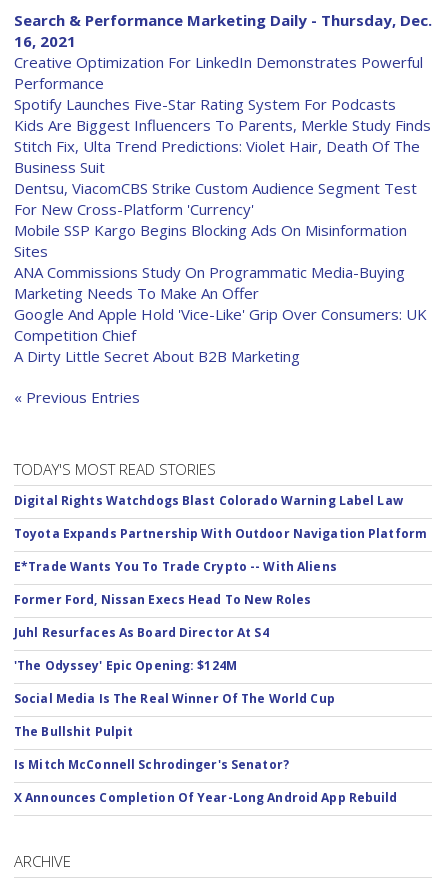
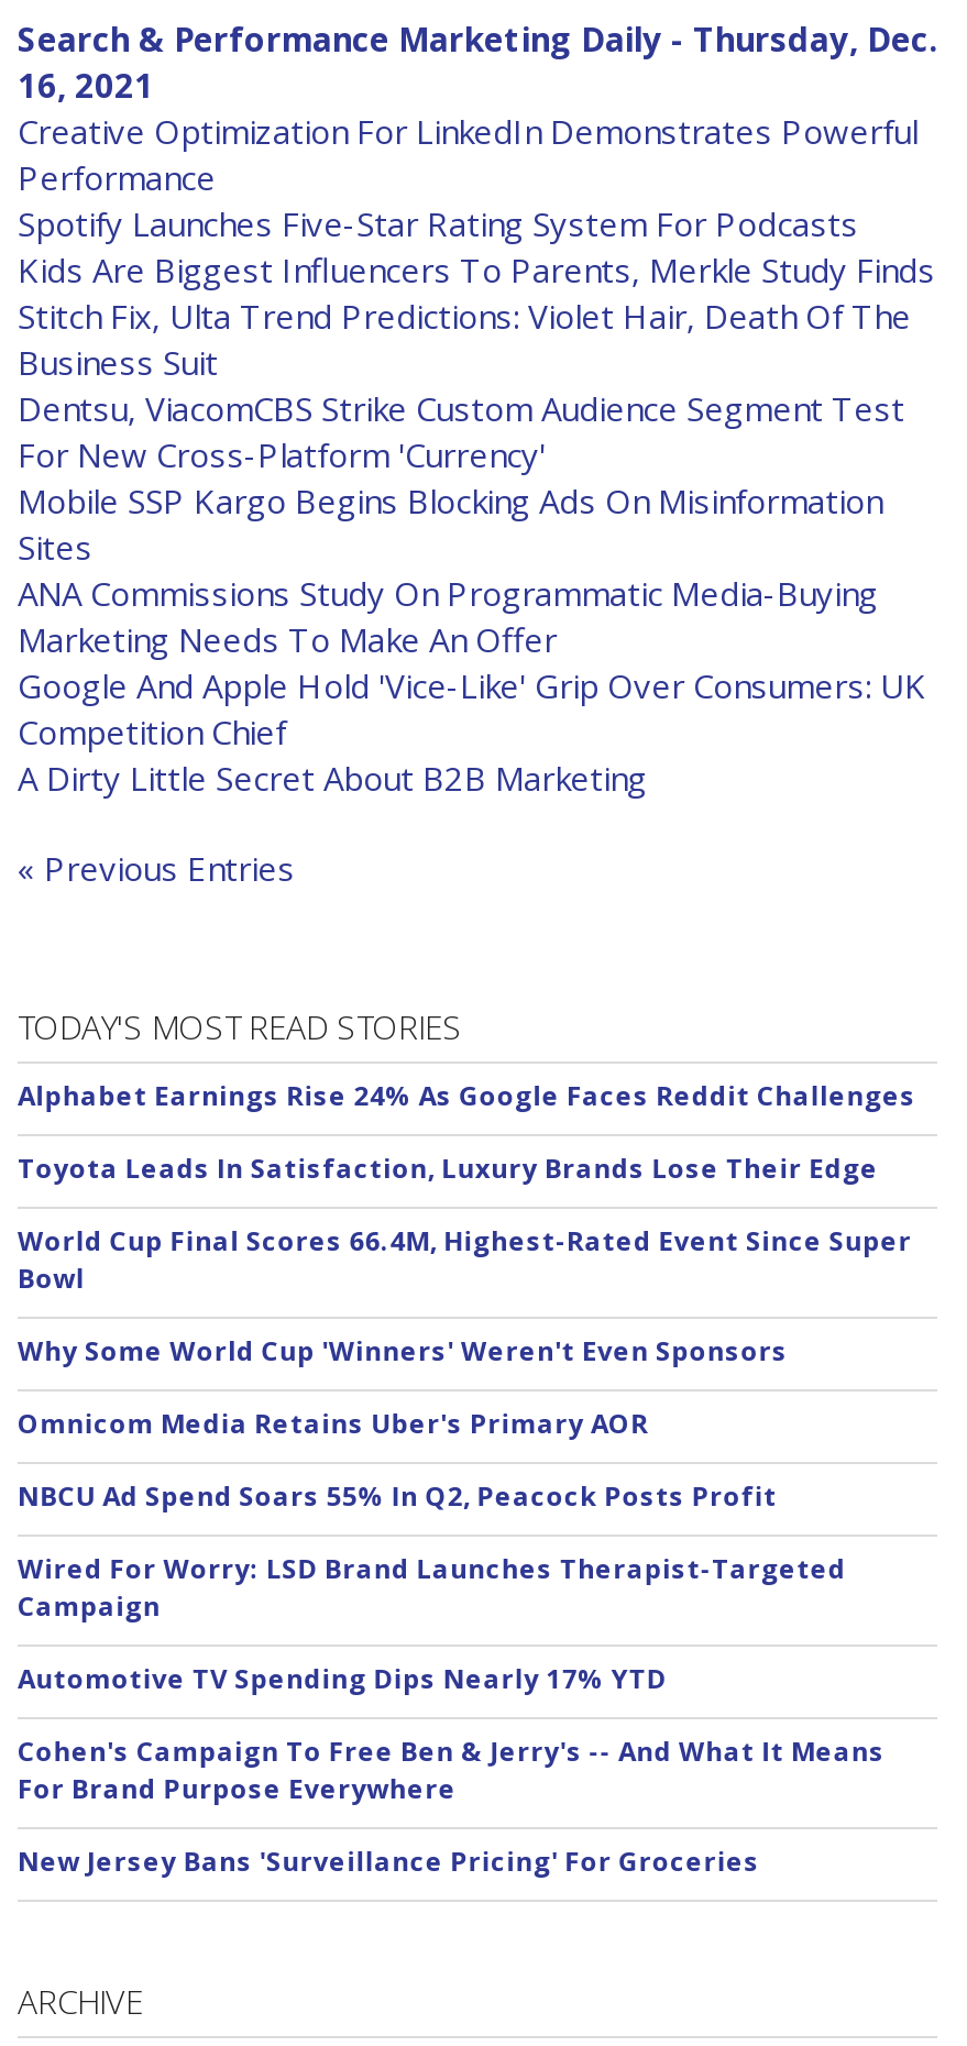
- Digital Rights Watchdogs Blast Colorado Warning Label Law
+ Alphabet Earnings Rise 24% As Google Faces Reddit Challenges

- Toyota Expands Partnership With Outdoor Navigation Platform
+ Toyota Leads In Satisfaction, Luxury Brands Lose Their Edge

- E*Trade Wants You To Trade Crypto -- With Aliens
+ World Cup Final Scores 66.4M, Highest-Rated Event Since Super
+ Bowl

- Former Ford, Nissan Execs Head To New Roles
+ Why Some World Cup 'Winners' Weren't Even Sponsors

- Juhl Resurfaces As Board Director At S4
+ Omnicom Media Retains Uber's Primary AOR

- 'The Odyssey' Epic Opening: $124M
+ NBCU Ad Spend Soars 55% In Q2, Peacock Posts Profit

- Social Media Is The Real Winner Of The World Cup
+ Wired For Worry: LSD Brand Launches Therapist-Targeted
+ Campaign

- The Bullshit Pulpit
+ Automotive TV Spending Dips Nearly 17% YTD

- Is Mitch McConnell Schrodinger's Senator?
+ Cohen's Campaign To Free Ben & Jerry's -- And What It Means
+ For Brand Purpose Everywhere

- X Announces Completion Of Year-Long Android App Rebuild
+ New Jersey Bans 'Surveillance Pricing' For Groceries
